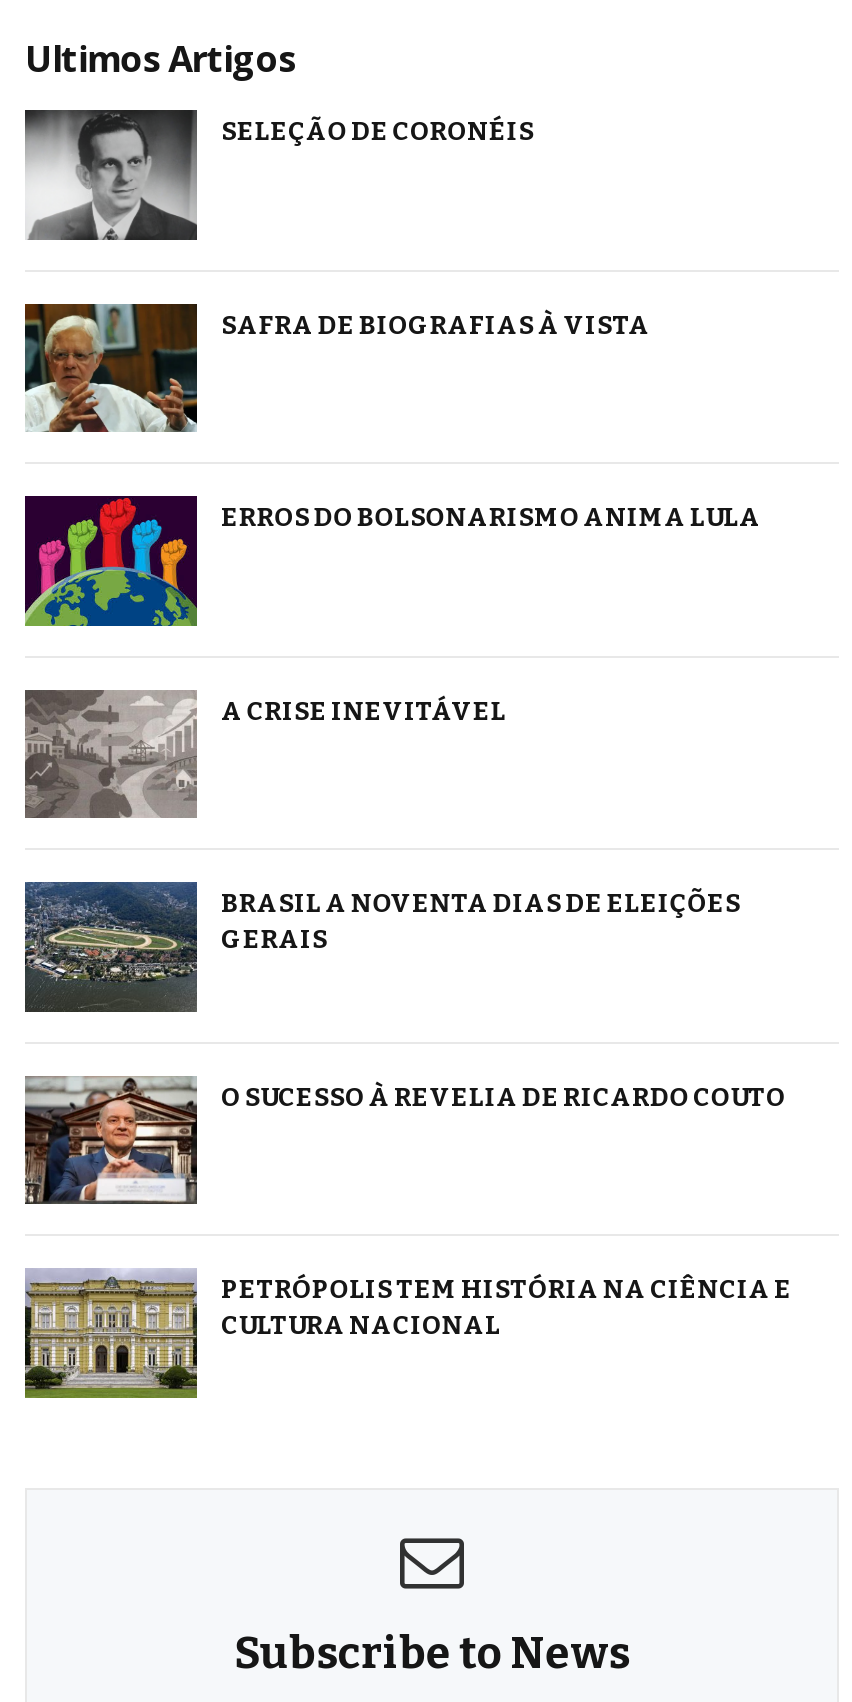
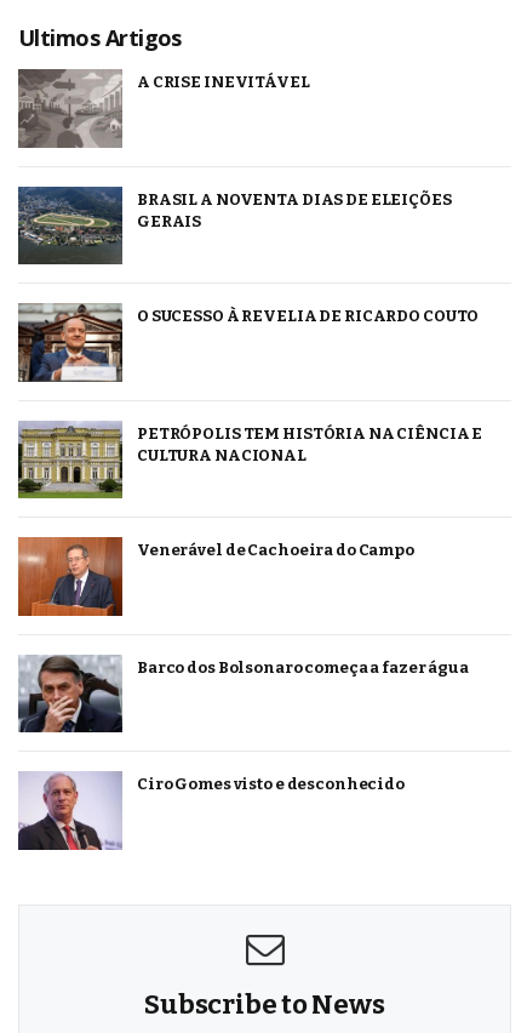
- [image]
- SELEÇÃO DE CORONÉIS

- [image]
- SAFRA DE BIOGRAFIAS À VISTA

- [image]
- ERROS DO BOLSONARISMO ANIMA LULA

moved up: [image] | A CRISE INEVITÁVEL | BRASIL A NOVENTA DIAS DE ELEIÇÕES | GERAIS | O SUCESSO À REVELIA DE RICARDO COUTO | PETRÓPOLIS TEM HISTÓRIA NA CIÊNCIA E | CULTURA NACIONAL

+ [image]
+ Venerável de Cachoeira do Campo

+ [image]
+ Barco dos Bolsonaro começa a fazer água

+ [image]
+ Ciro Gomes visto e desconhecido
